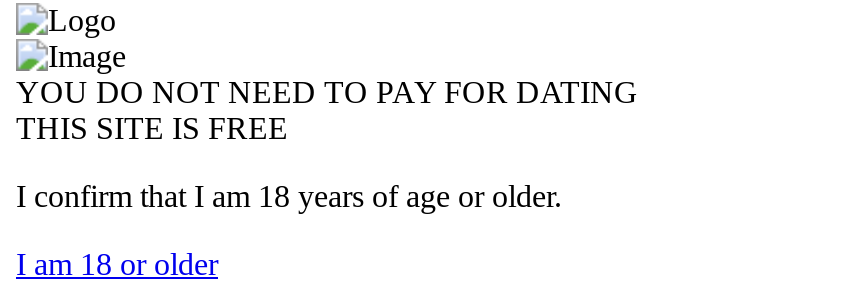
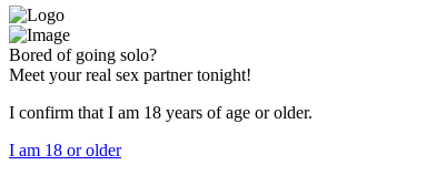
- YOU DO NOT NEED TO PAY FOR DATING
- THIS SITE IS FREE
+ Bored of going solo?
+ Meet your real sex partner tonight!
